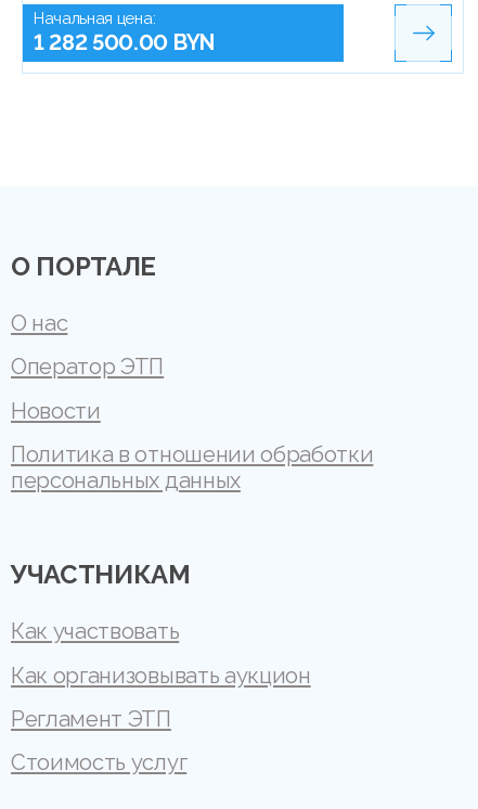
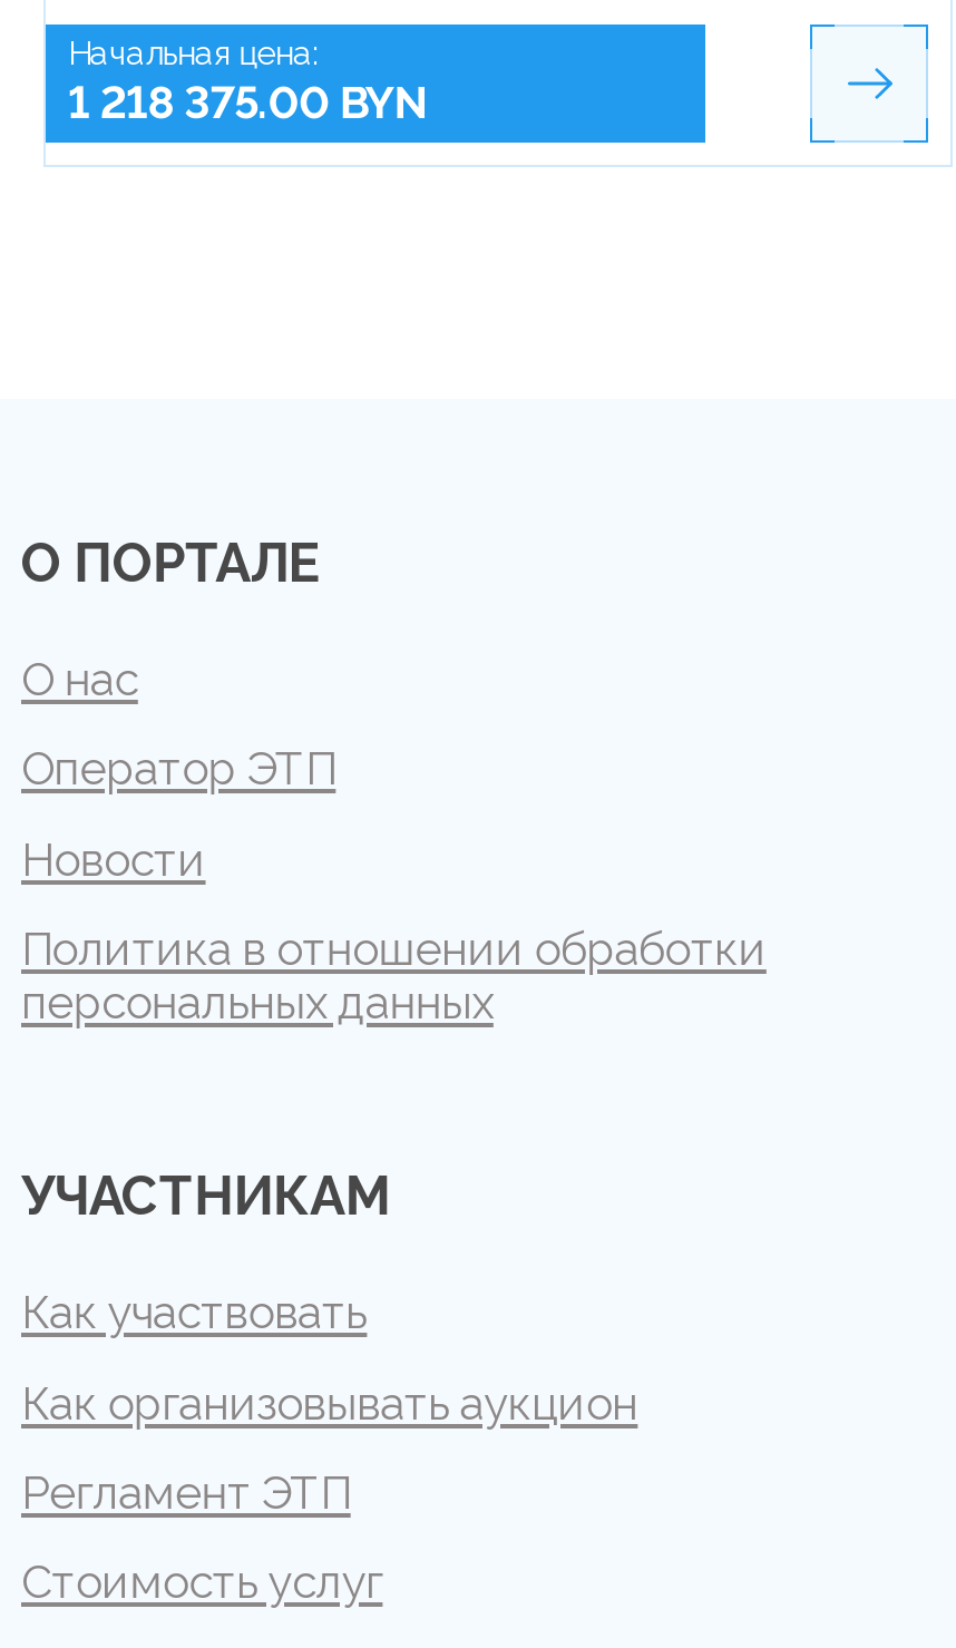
- 1 282 500.00 BYN
+ 1 218 375.00 BYN
